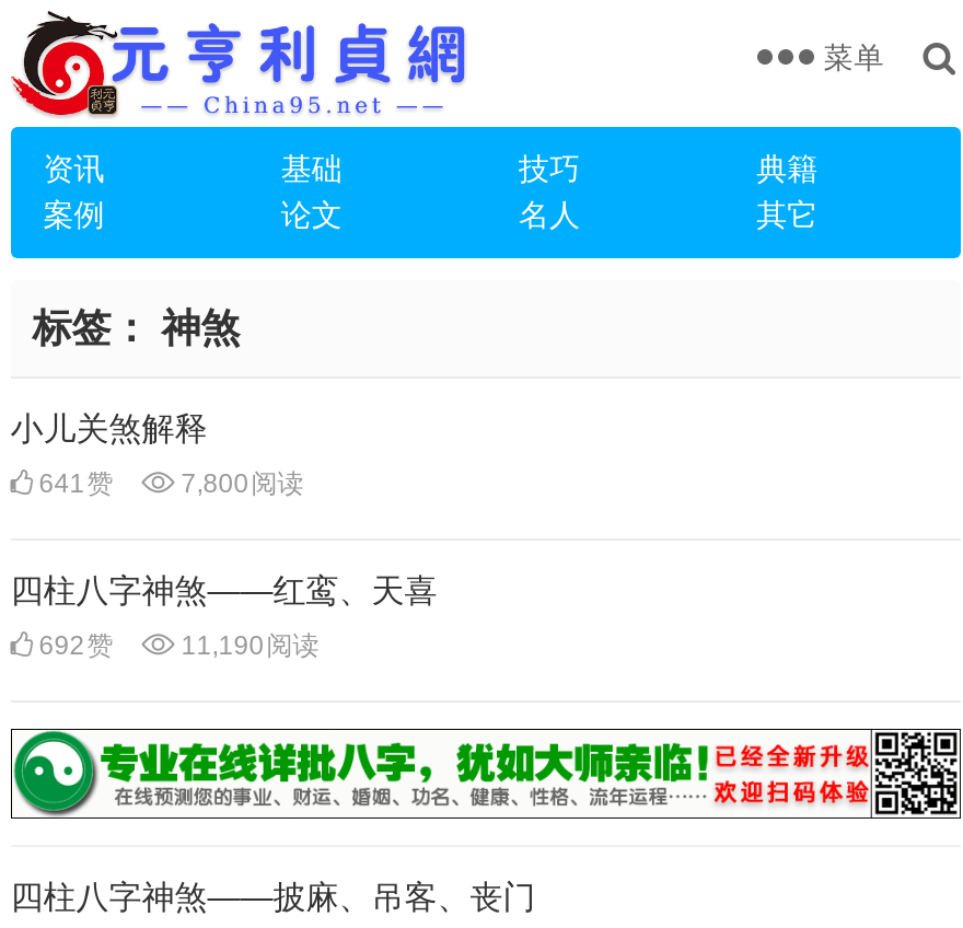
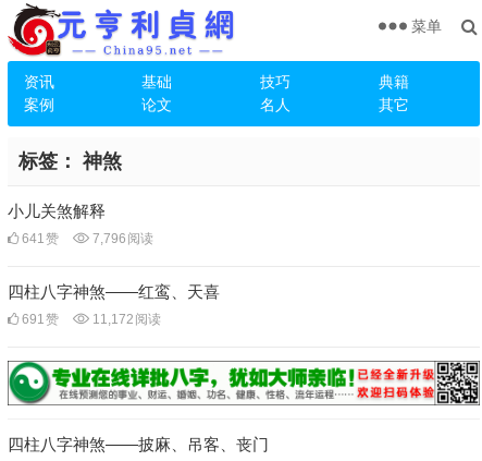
- 641赞 7,800阅读
+ 641赞 7,796阅读

- 692赞
+ 691赞

- 11,190阅读
+ 11,172阅读
